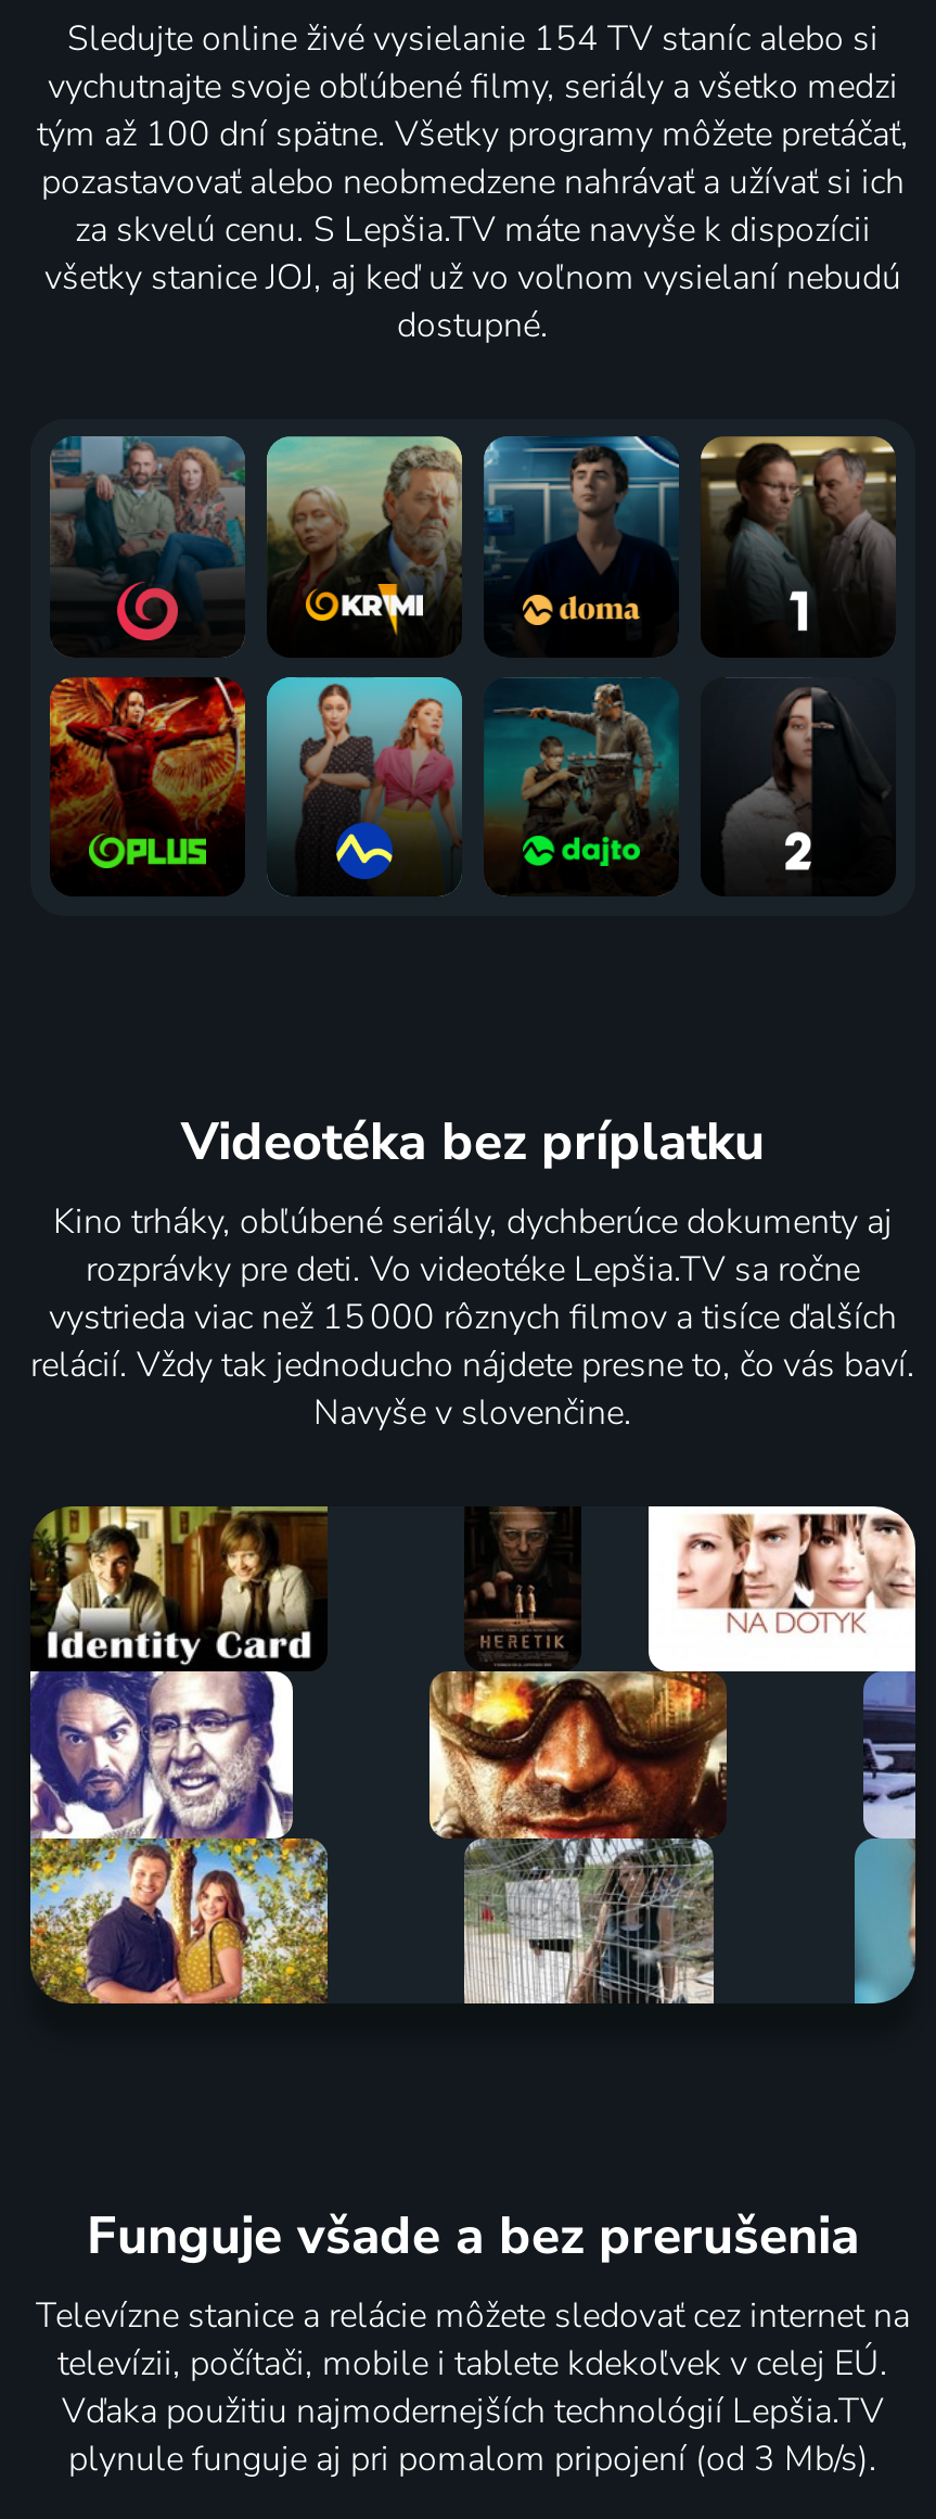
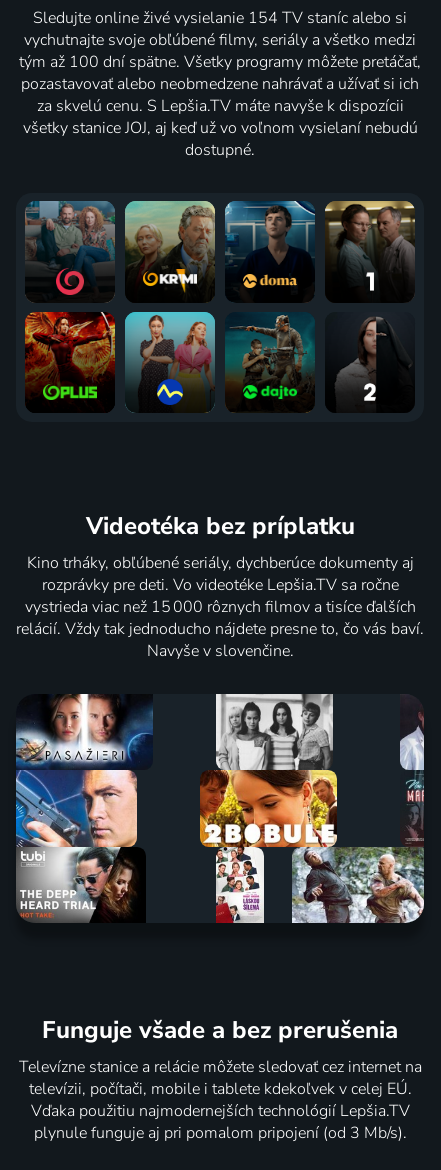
- [image]
+ [image]

- [image]
+ [image]
